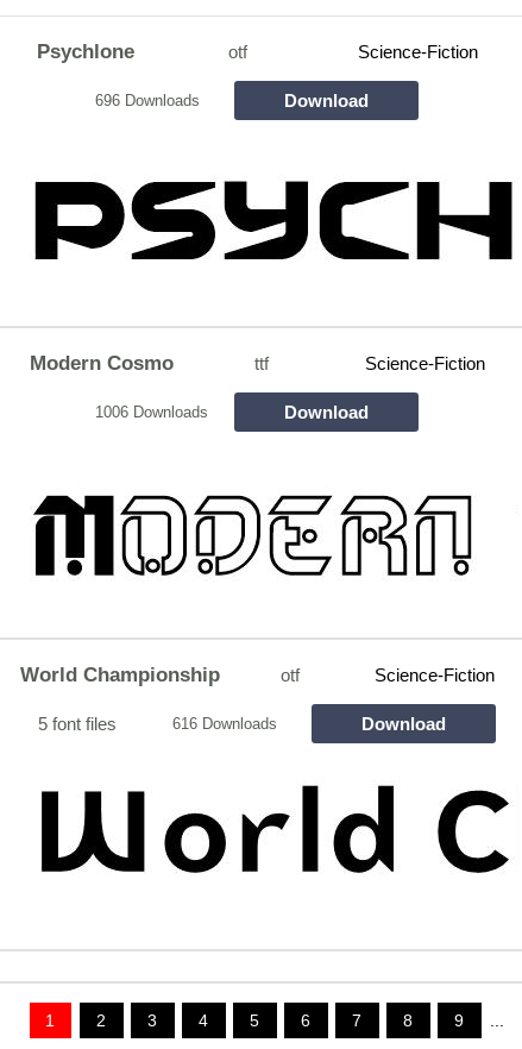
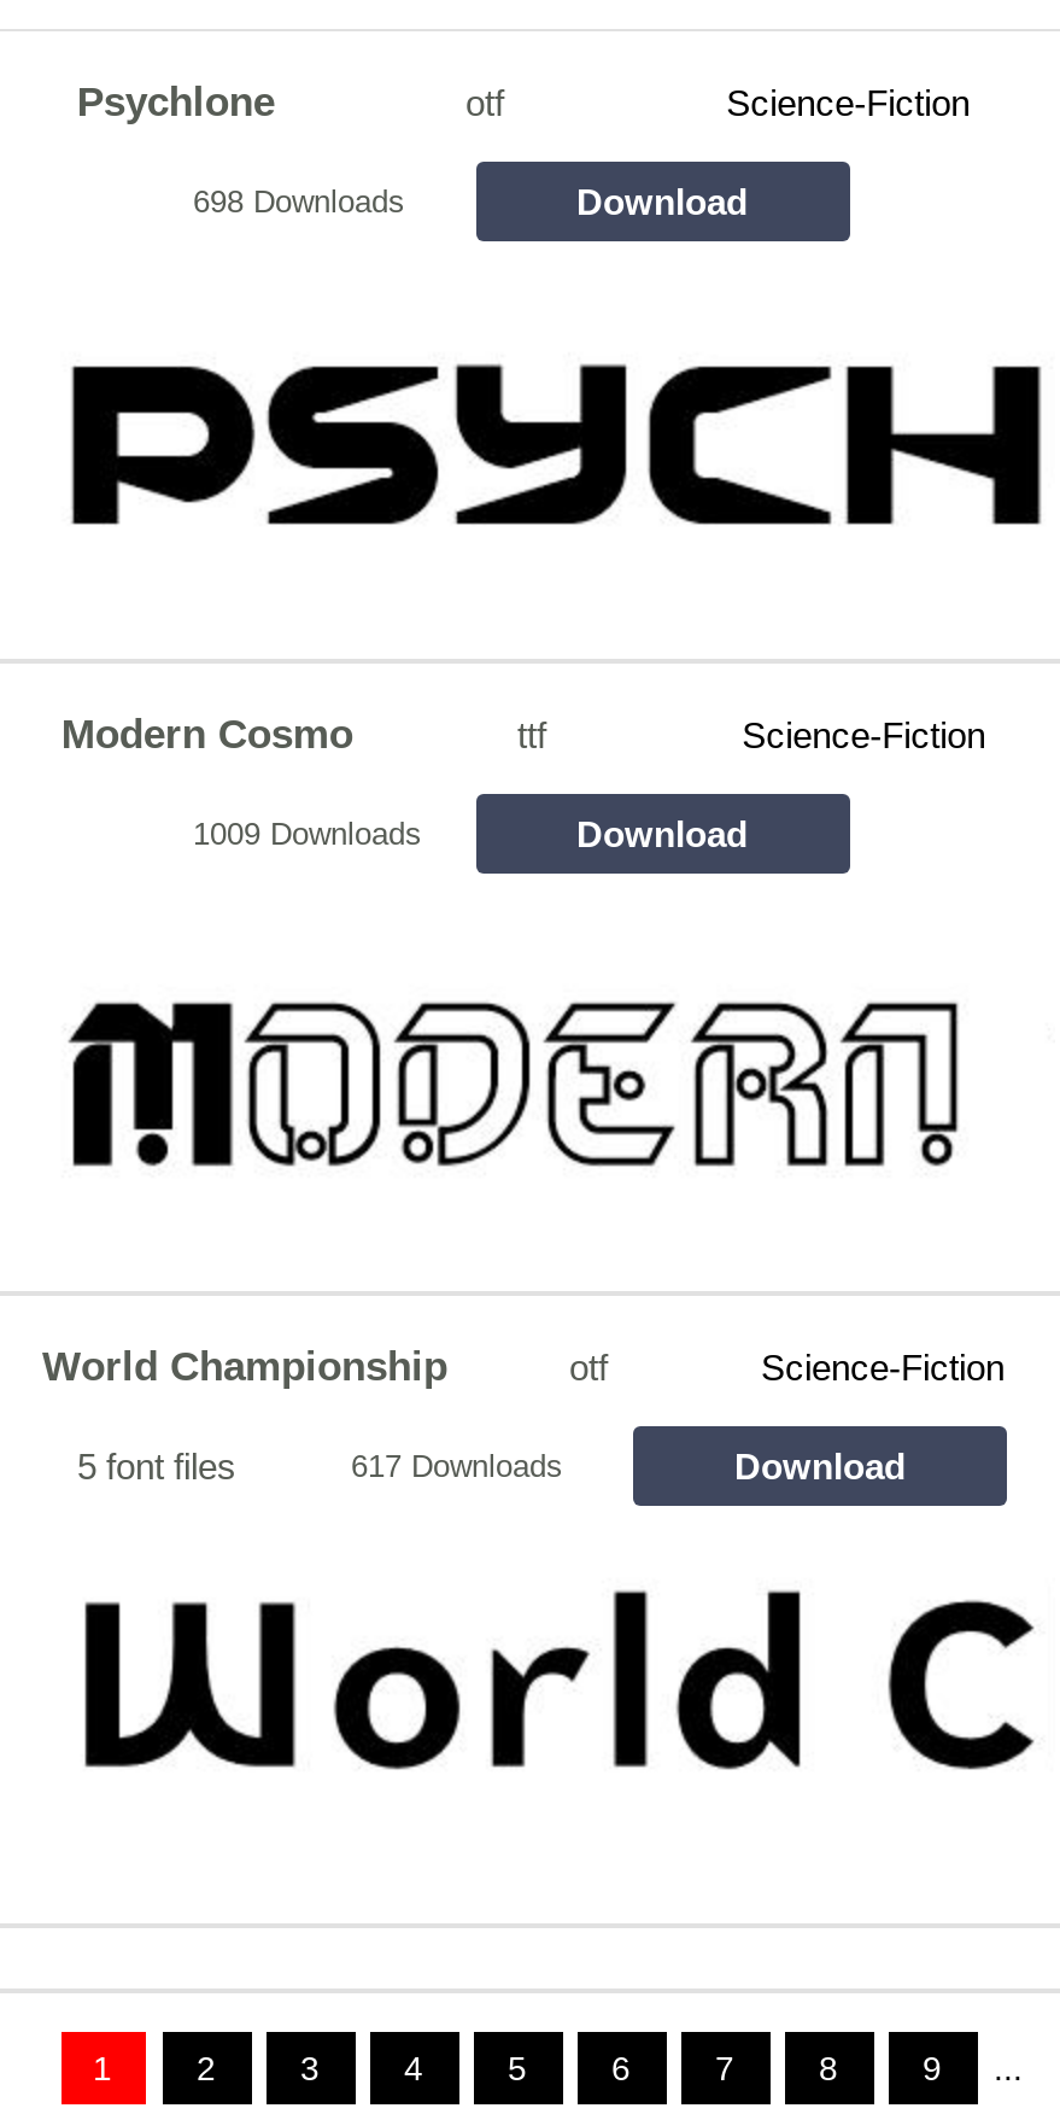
- 696 Downloads
+ 698 Downloads

- 1006 Downloads
+ 1009 Downloads

- 616 Downloads
+ 617 Downloads
